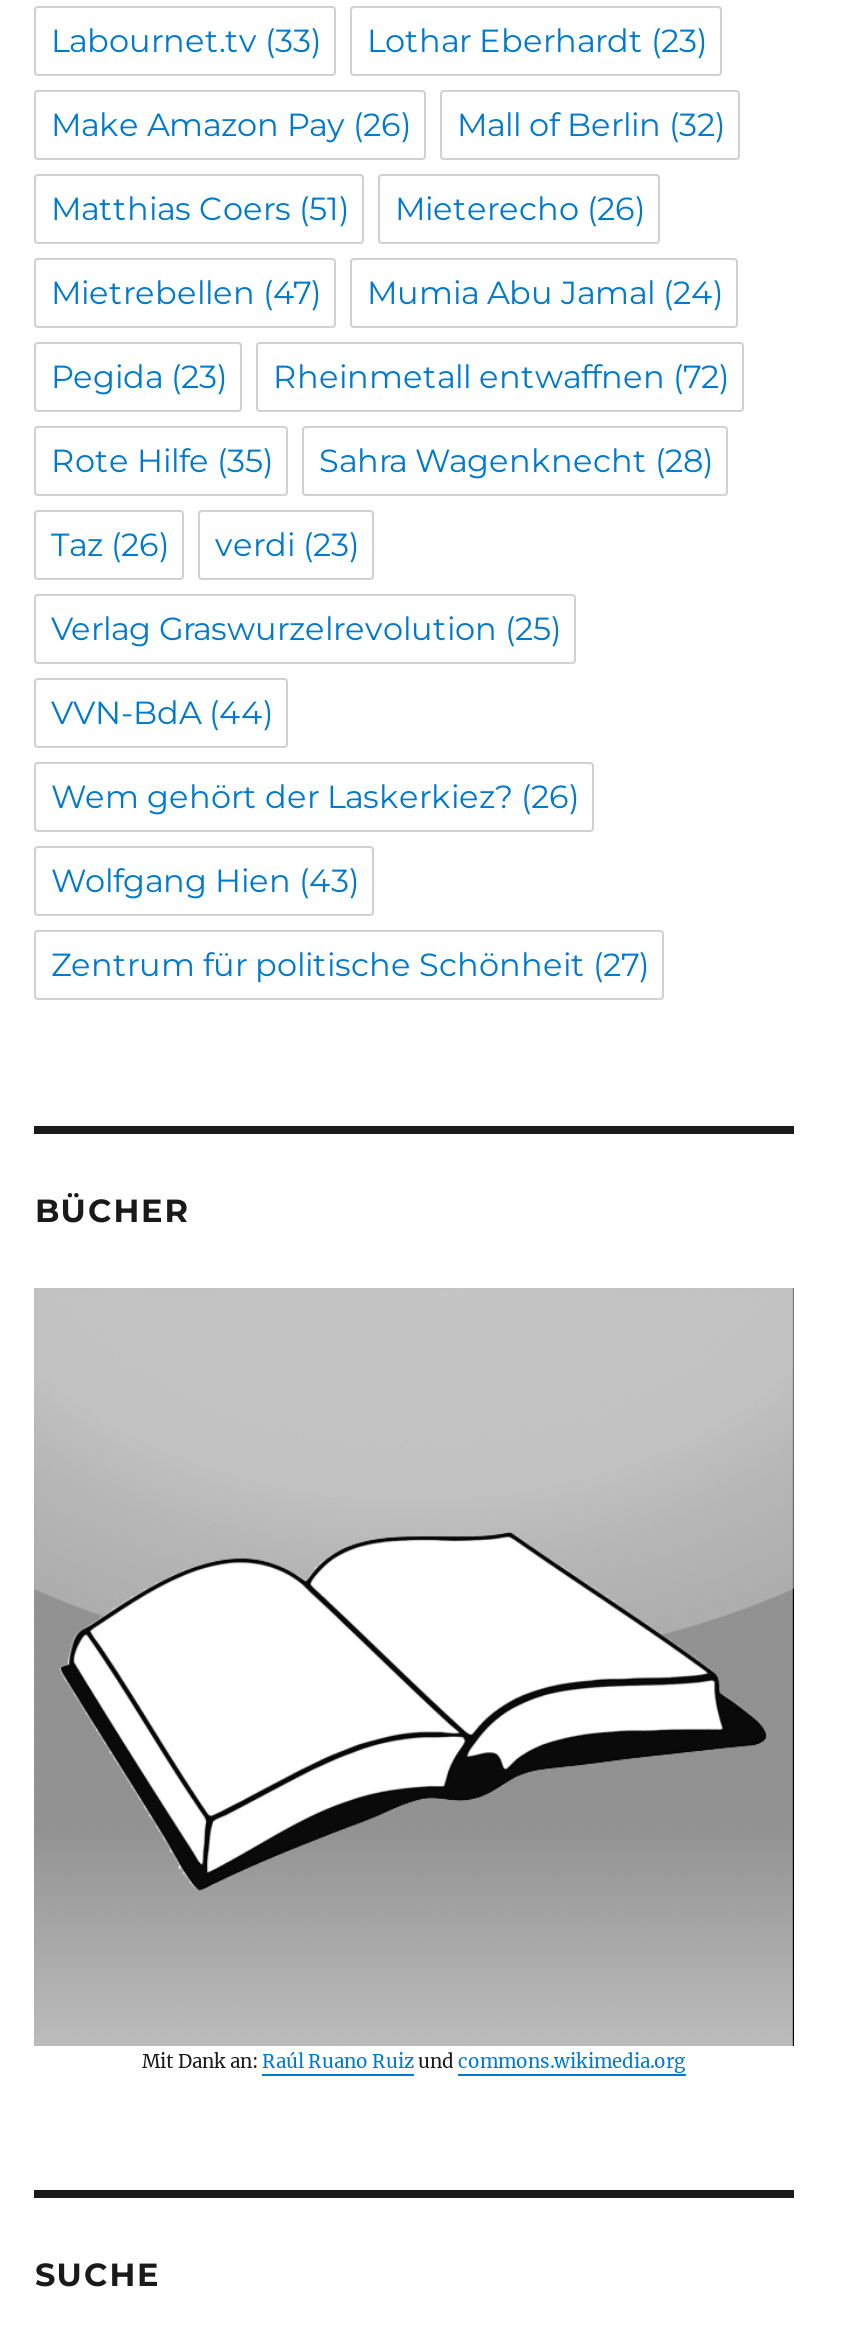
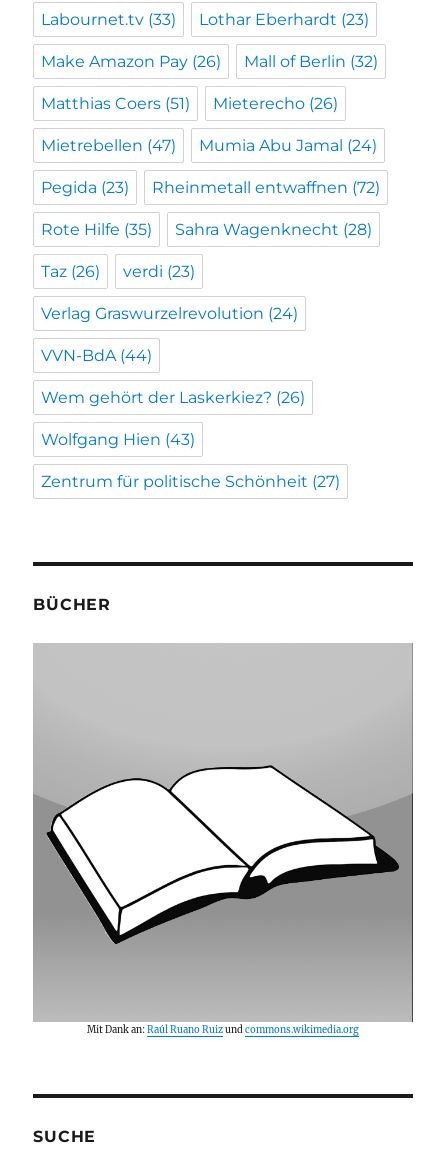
- Verlag Graswurzelrevolution (25)
+ Verlag Graswurzelrevolution (24)
